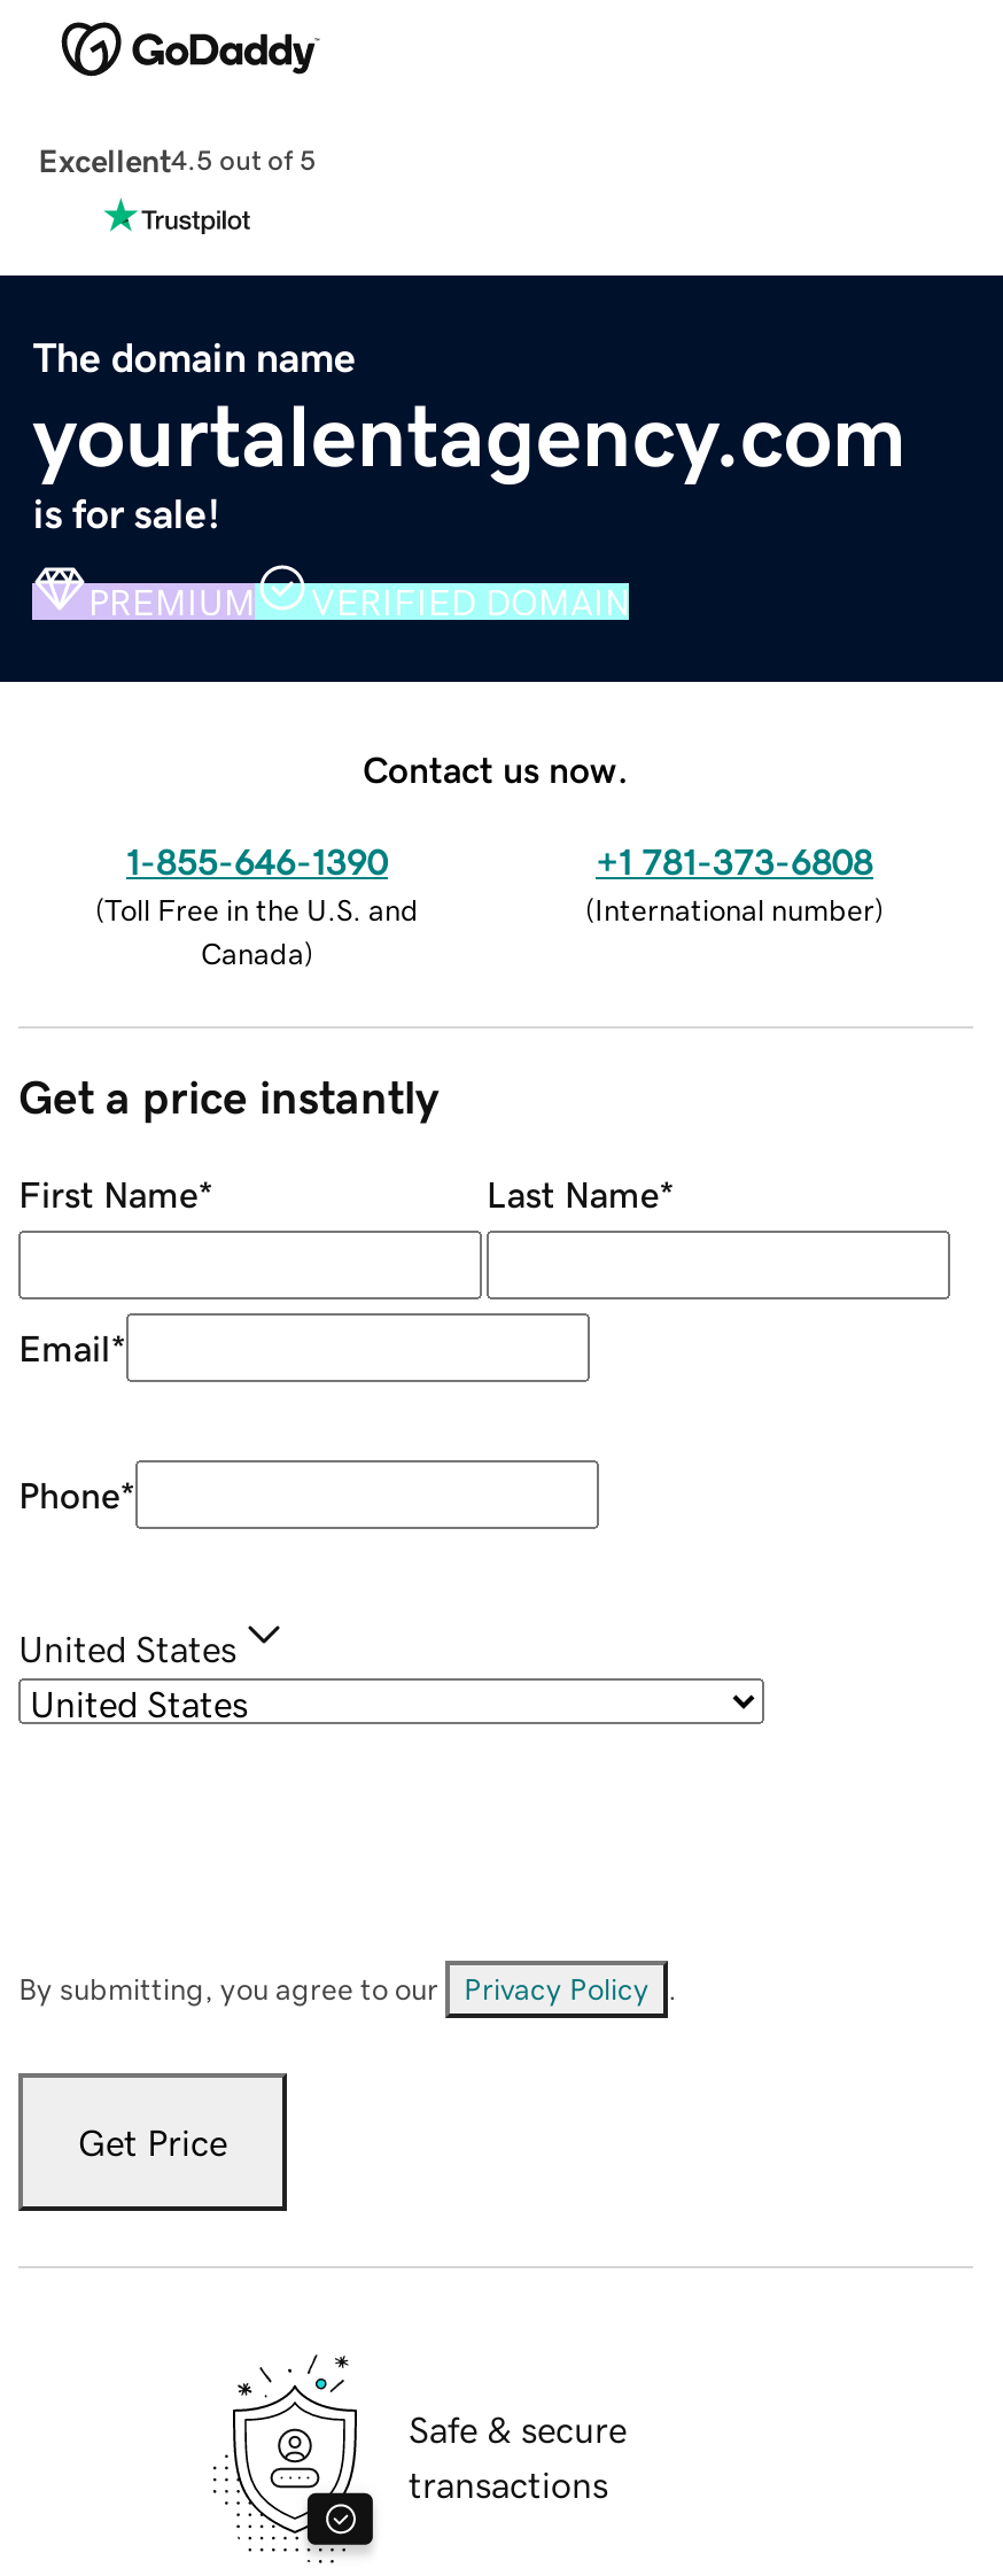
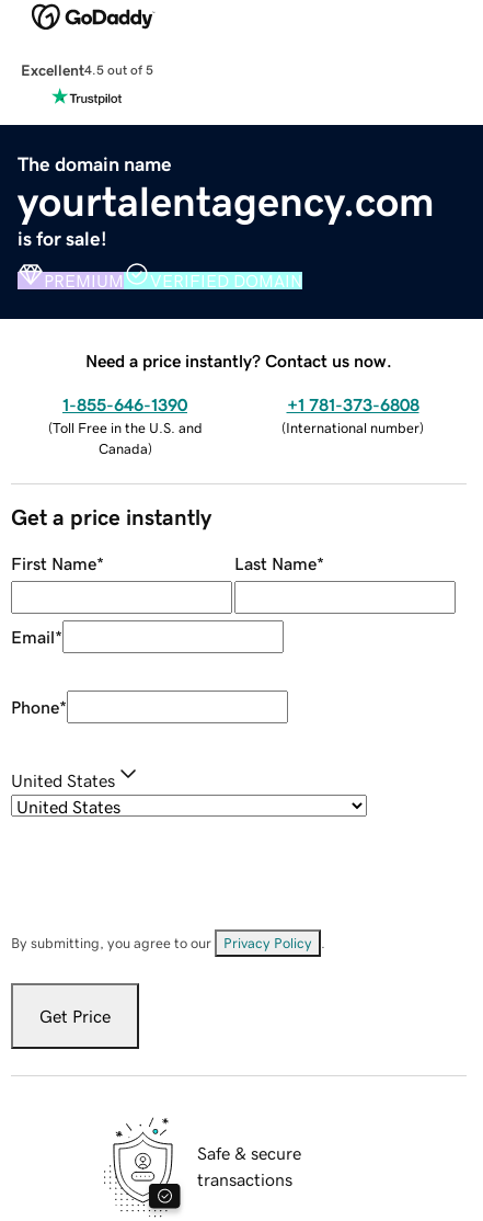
- Contact us now.
+ Need a price instantly? Contact us now.
